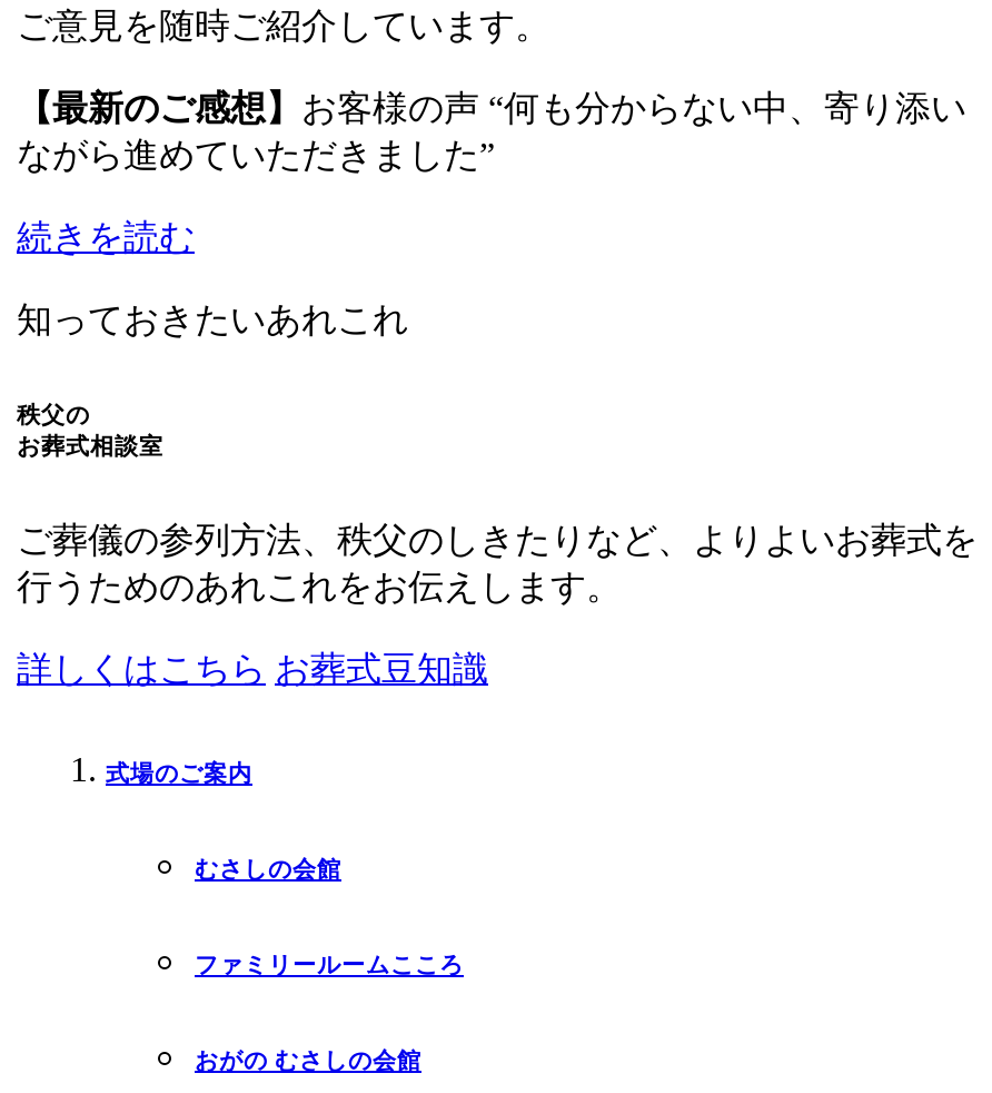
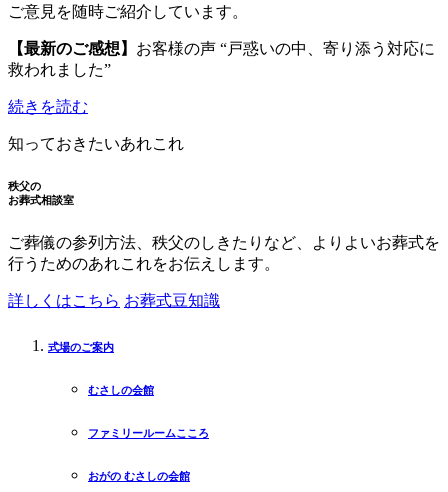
- 【最新のご感想】お客様の声 “何も分からない中、寄り添い
- ながら進めていただきました”
+ 【最新のご感想】お客様の声 “戸惑いの中、寄り添う対応に
+ 救われました”
